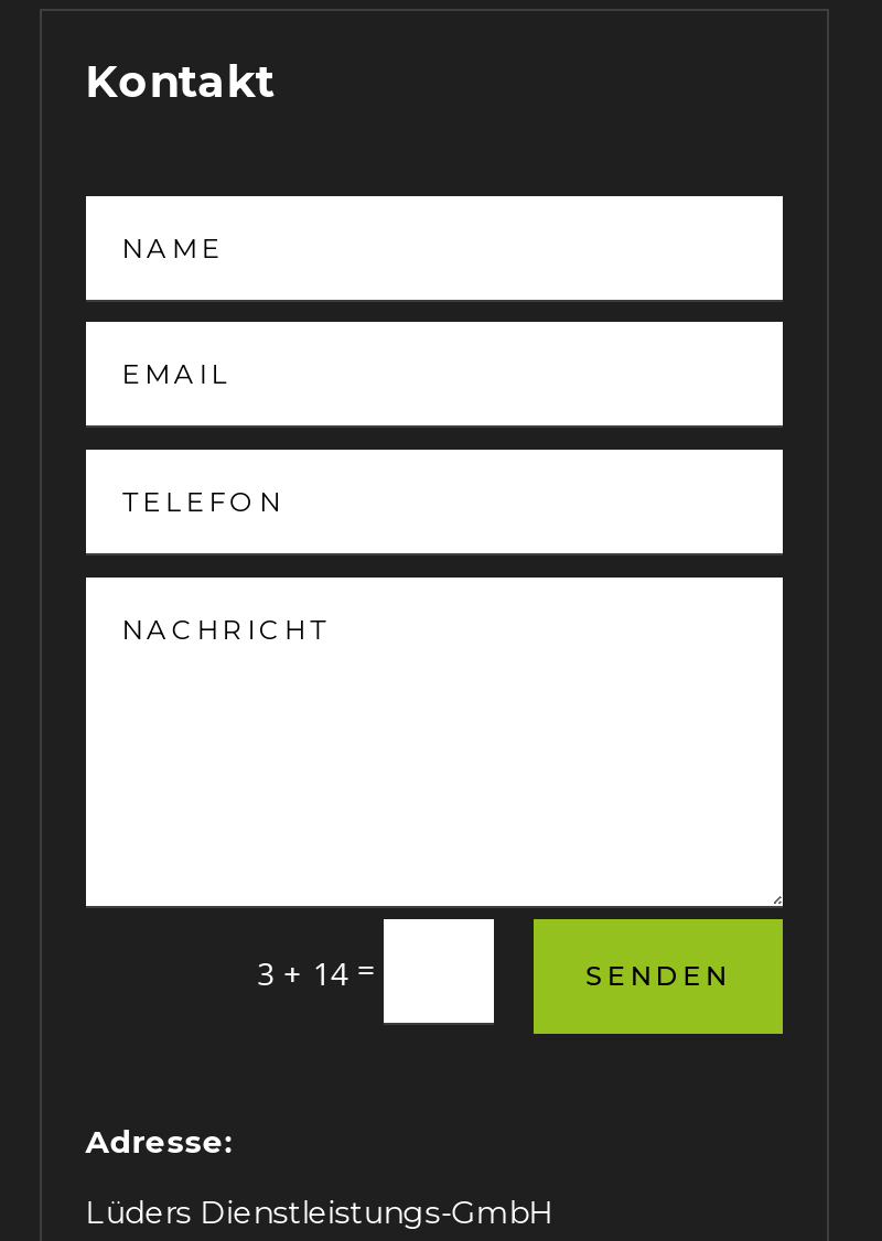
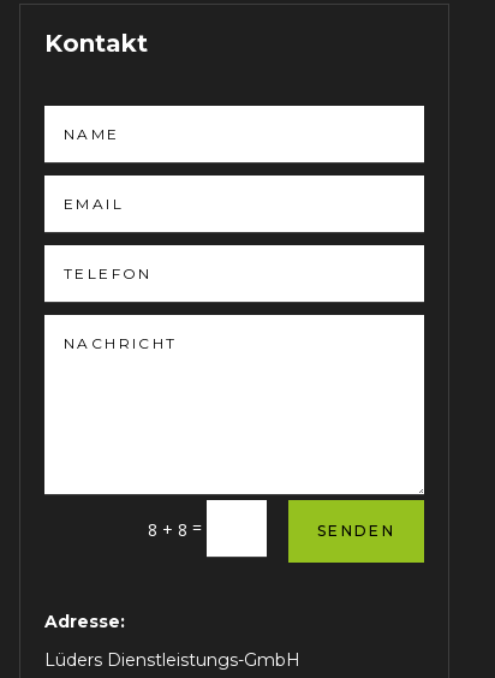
- 3 + 14 =
+ 8 + 8 =
